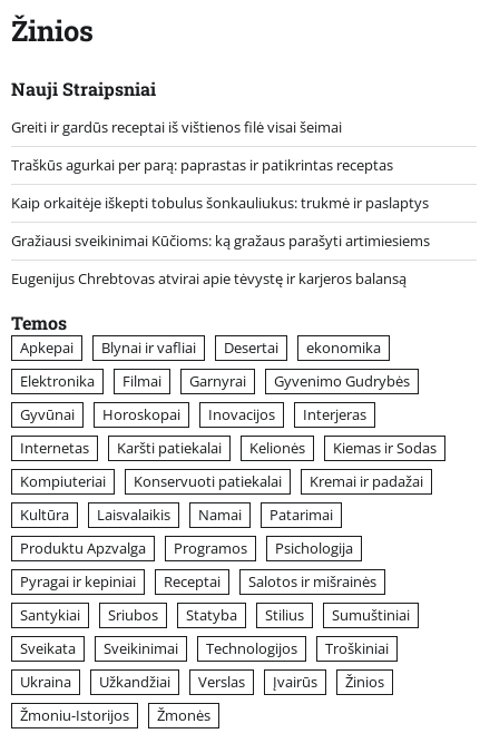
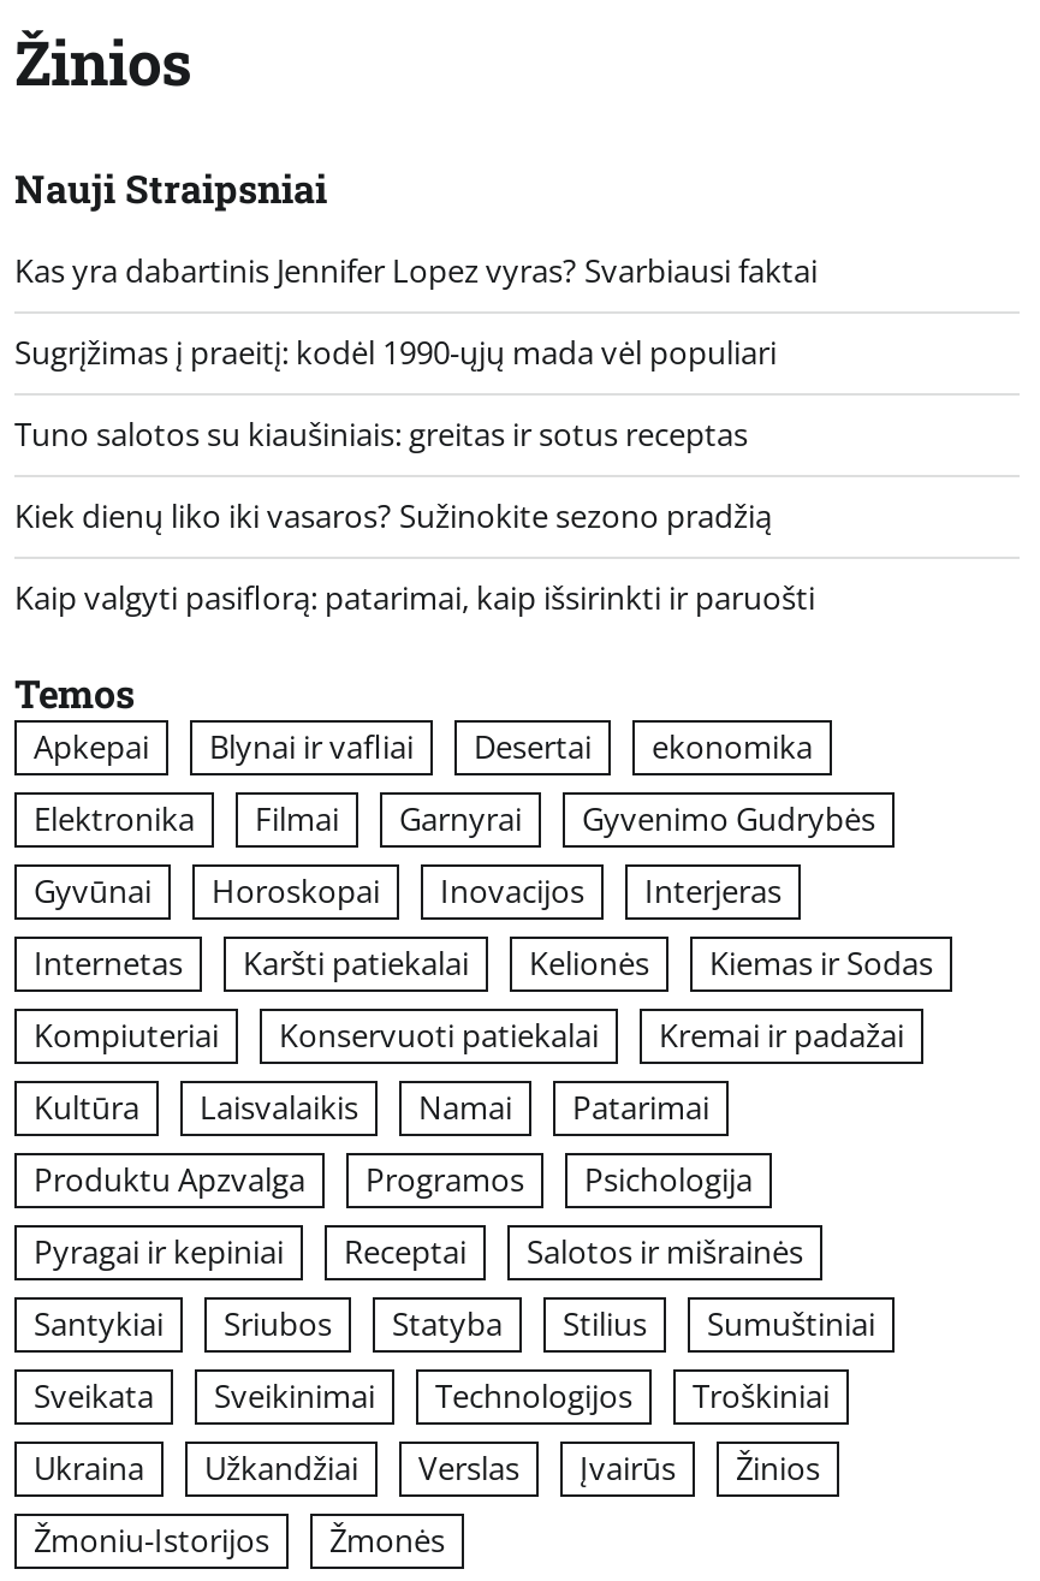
- Greiti ir gardūs receptai iš vištienos filė visai šeimai
+ Kas yra dabartinis Jennifer Lopez vyras? Svarbiausi faktai

- Traškūs agurkai per parą: paprastas ir patikrintas receptas
+ Sugrįžimas į praeitį: kodėl 1990-ųjų mada vėl populiari

- Kaip orkaitėje iškepti tobulus šonkauliukus: trukmė ir paslaptys
+ Tuno salotos su kiaušiniais: greitas ir sotus receptas

- Gražiausi sveikinimai Kūčioms: ką gražaus parašyti artimiesiems
+ Kiek dienų liko iki vasaros? Sužinokite sezono pradžią

- Eugenijus Chrebtovas atvirai apie tėvystę ir karjeros balansą
+ Kaip valgyti pasiflorą: patarimai, kaip išsirinkti ir paruošti
